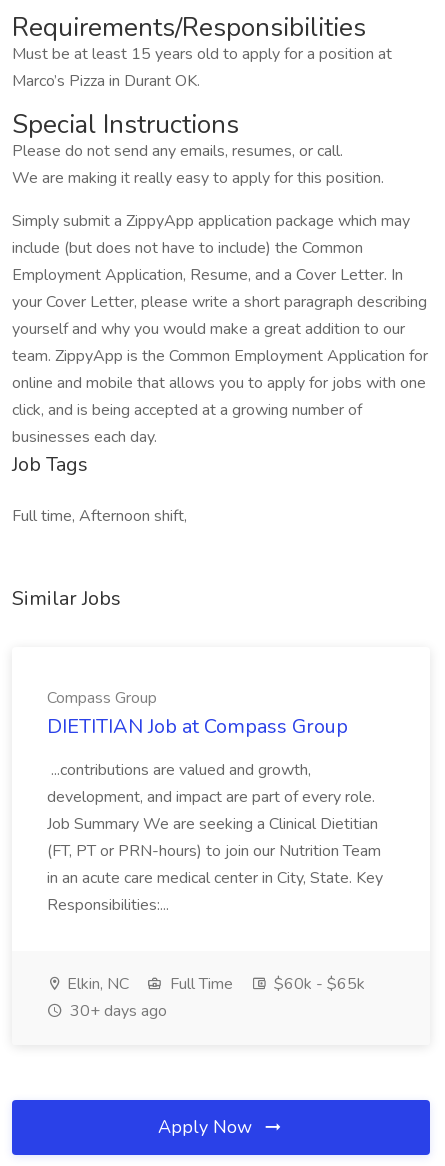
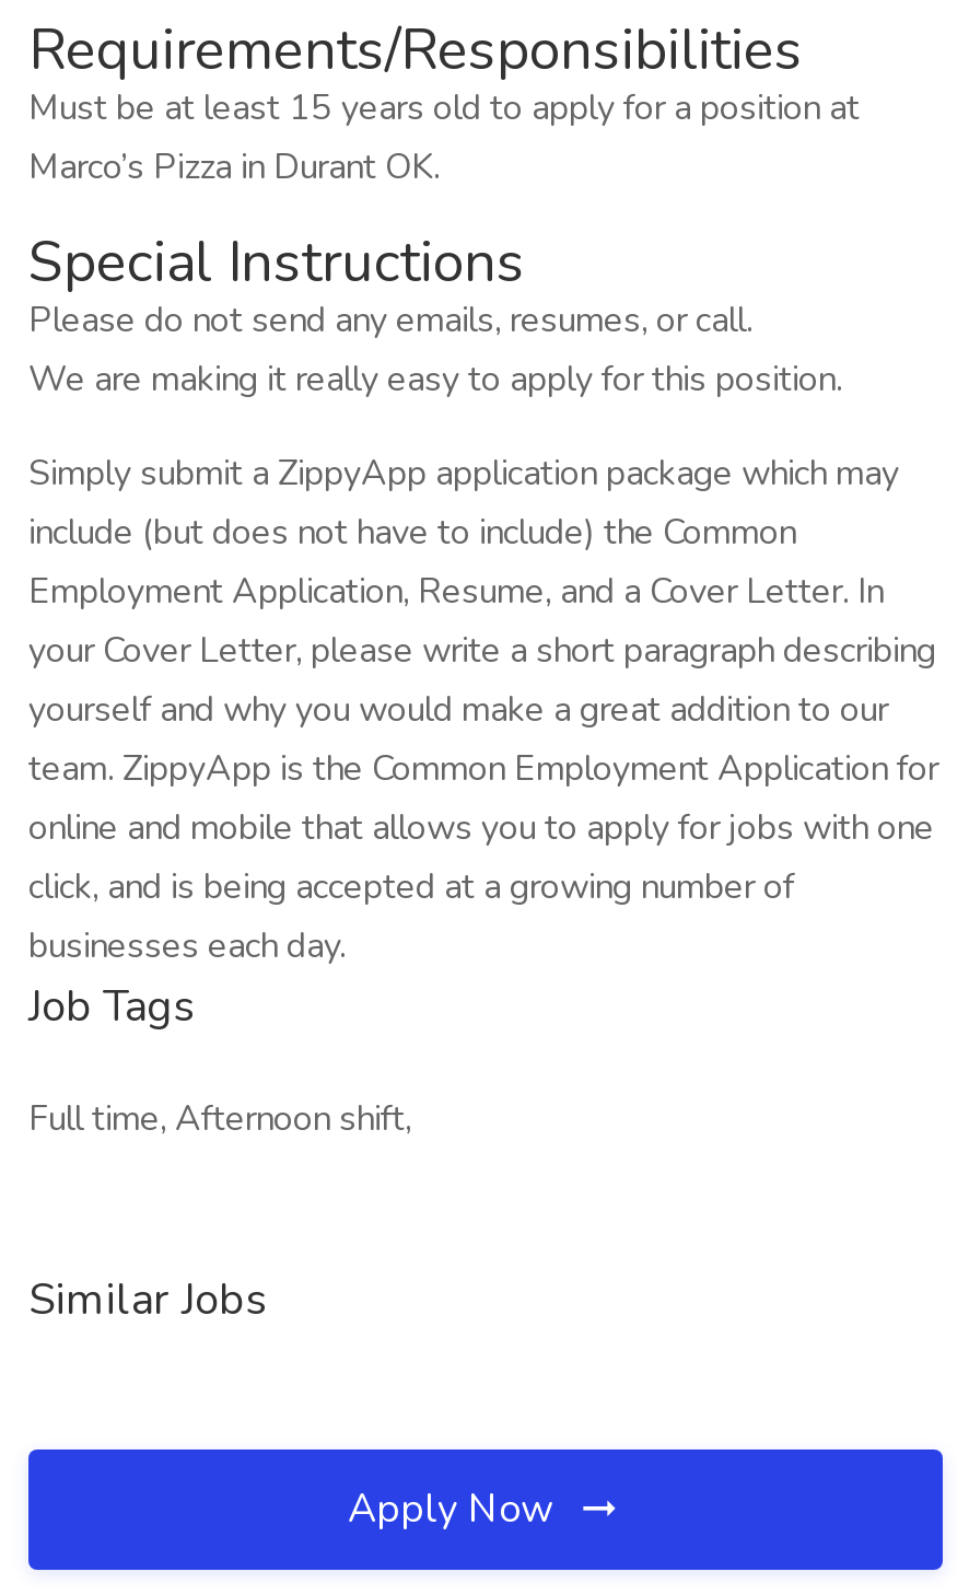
- Compass Group
- DIETITIAN Job at Compass Group
- ...contributions are valued and growth,
- development, and impact are part of every role.
- Job Summary We are seeking a Clinical Dietitian
- (FT, PT or PRN-hours) to join our Nutrition Team
- in an acute care medical center in City, State. Key
- Responsibilities:...

- Elkin, NC
- Full Time
- $60k - $65k
- 30+ days ago
